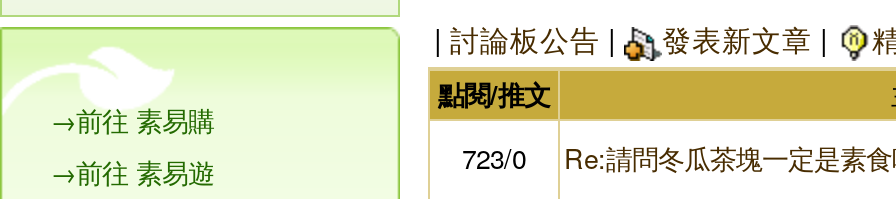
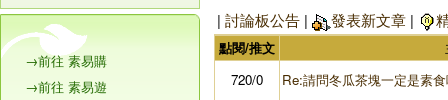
- 723/0
+ 720/0
